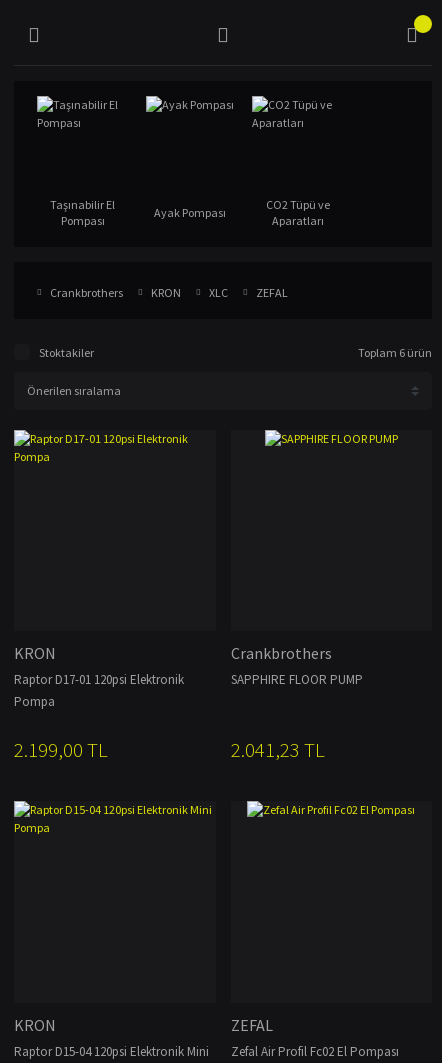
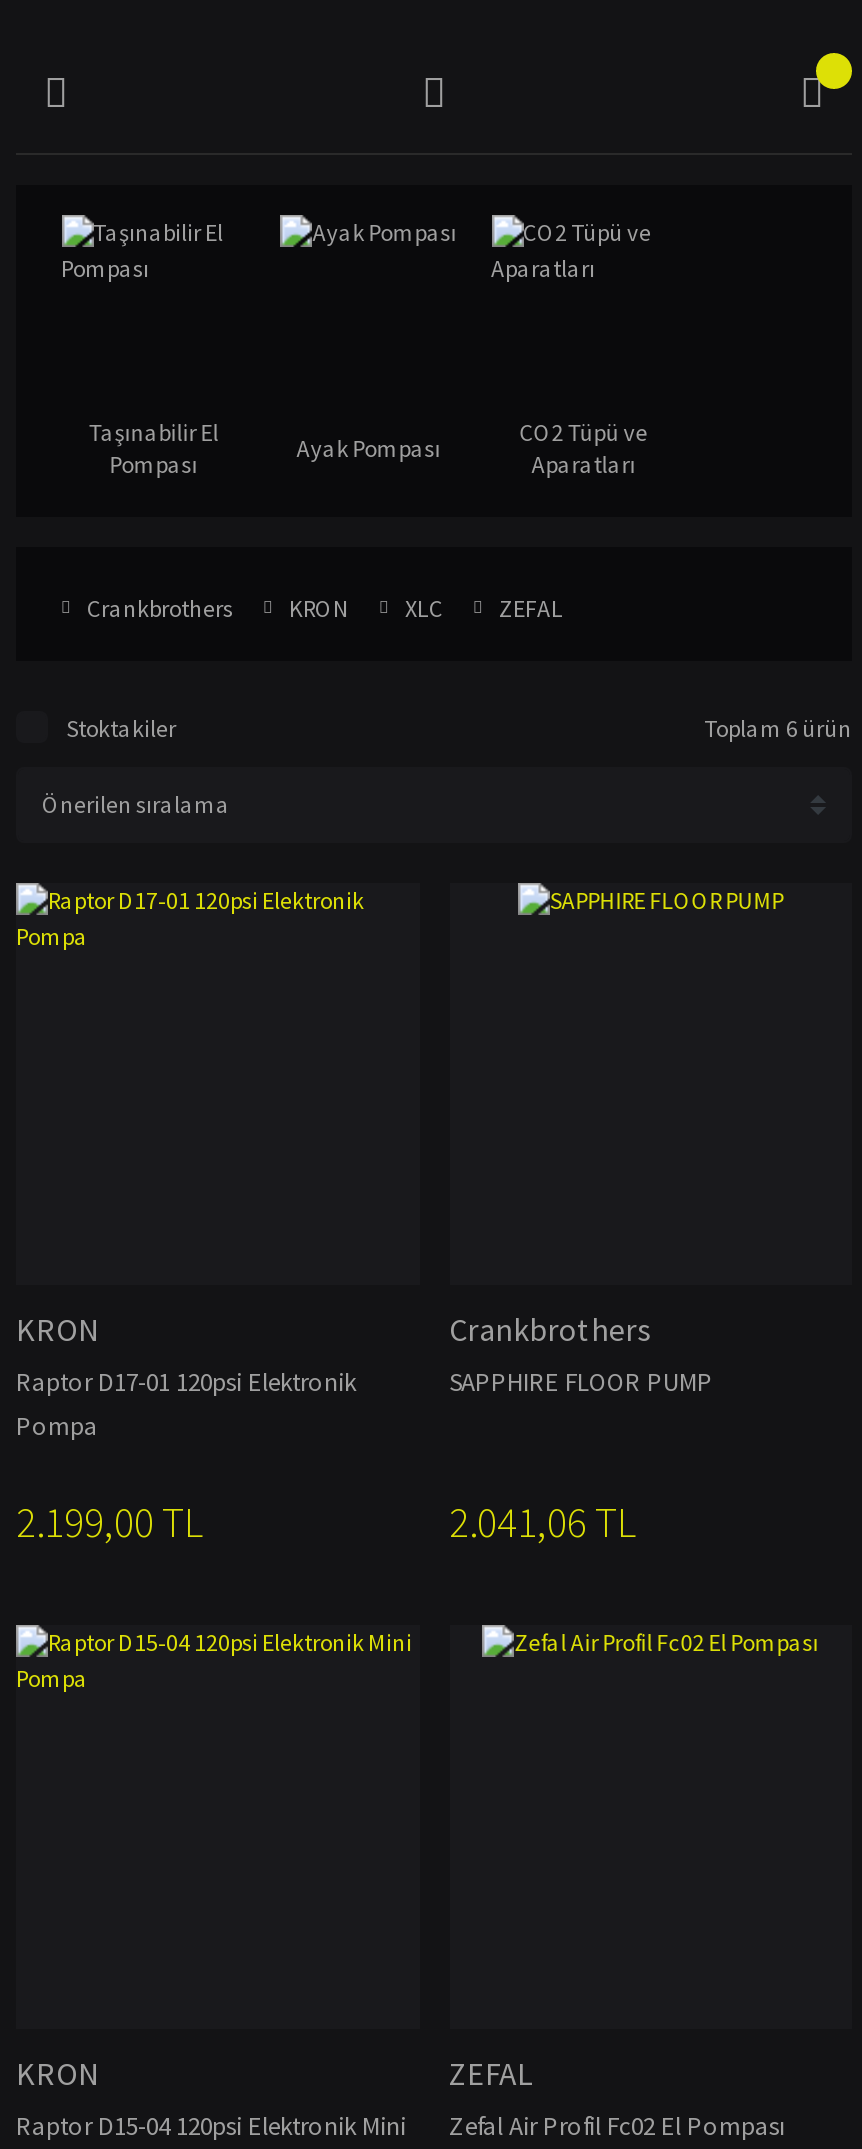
- 2.041,23 TL
+ 2.041,06 TL
